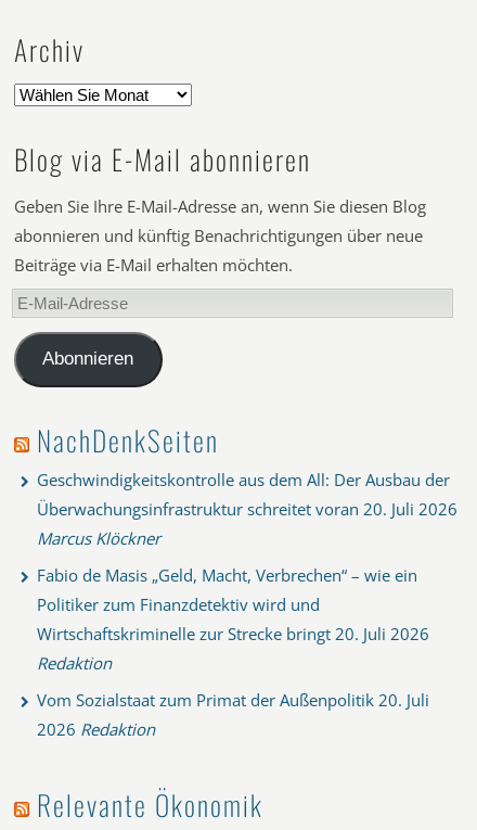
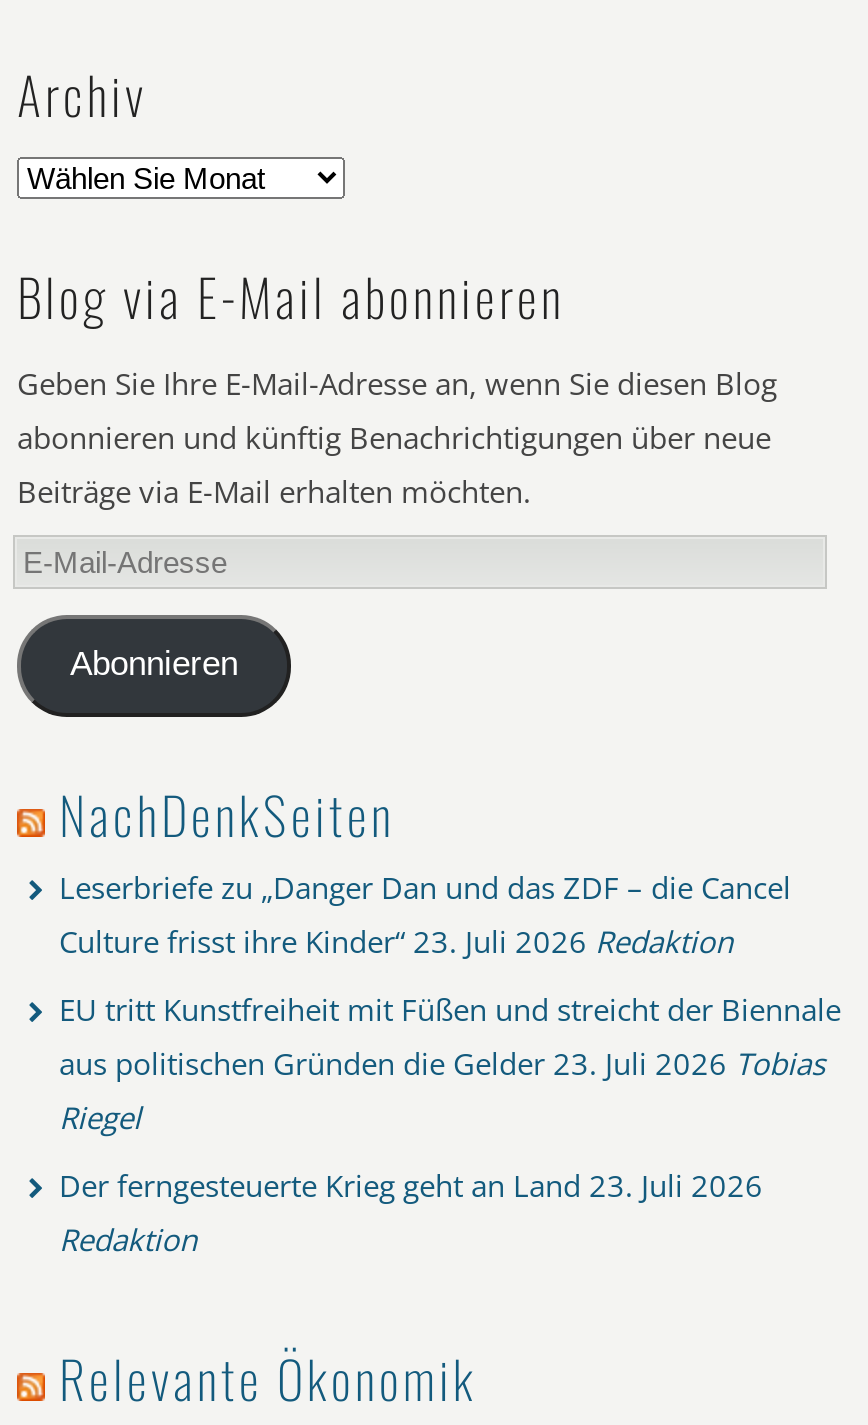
- Geschwindigkeitskontrolle aus dem All: Der Ausbau der
- Überwachungsinfrastruktur schreitet voran 20. Juli 2026
- Marcus Klöckner
- Fabio de Masis „Geld, Macht, Verbrechen“ – wie ein
- Politiker zum Finanzdetektiv wird und
- Wirtschaftskriminelle zur Strecke bringt 20. Juli 2026
+ Leserbriefe zu „Danger Dan und das ZDF – die Cancel
+ Culture frisst ihre Kinder“ 23. Juli 2026 Redaktion
+ EU tritt Kunstfreiheit mit Füßen und streicht der Biennale
+ aus politischen Gründen die Gelder 23. Juli 2026 Tobias
+ Riegel
+ Der ferngesteuerte Krieg geht an Land 23. Juli 2026

- Vom Sozialstaat zum Primat der Außenpolitik 20. Juli
- 2026 Redaktion
